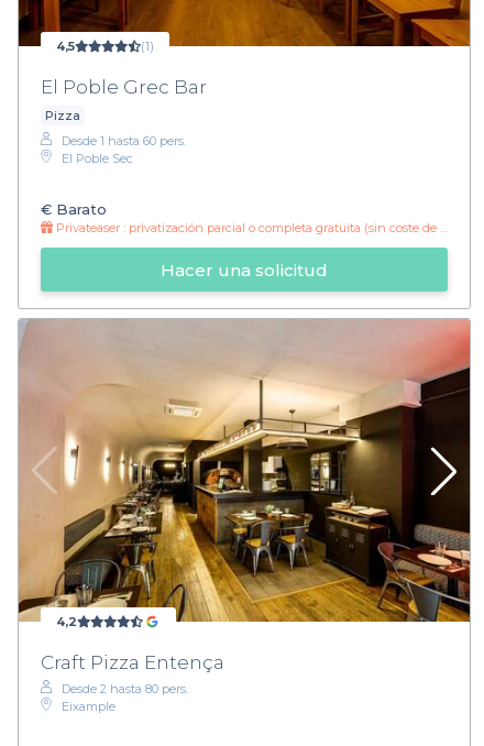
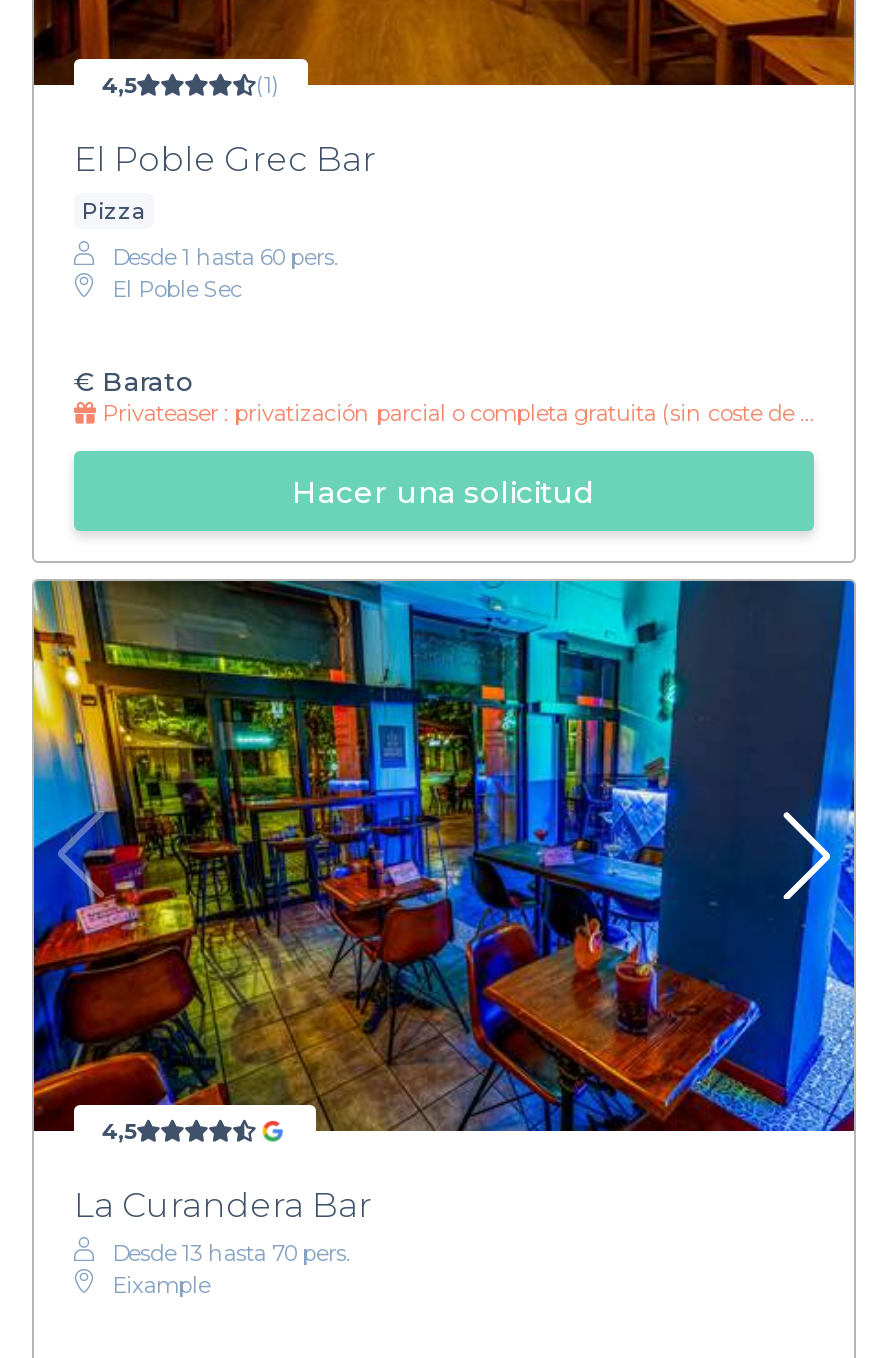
- [image]
- 4,2
+ [image]
+ 4,5

- Craft Pizza Entença
- Desde 2 hasta 80 pers.
+ La Curandera Bar
+ Desde 13 hasta 70 pers.
